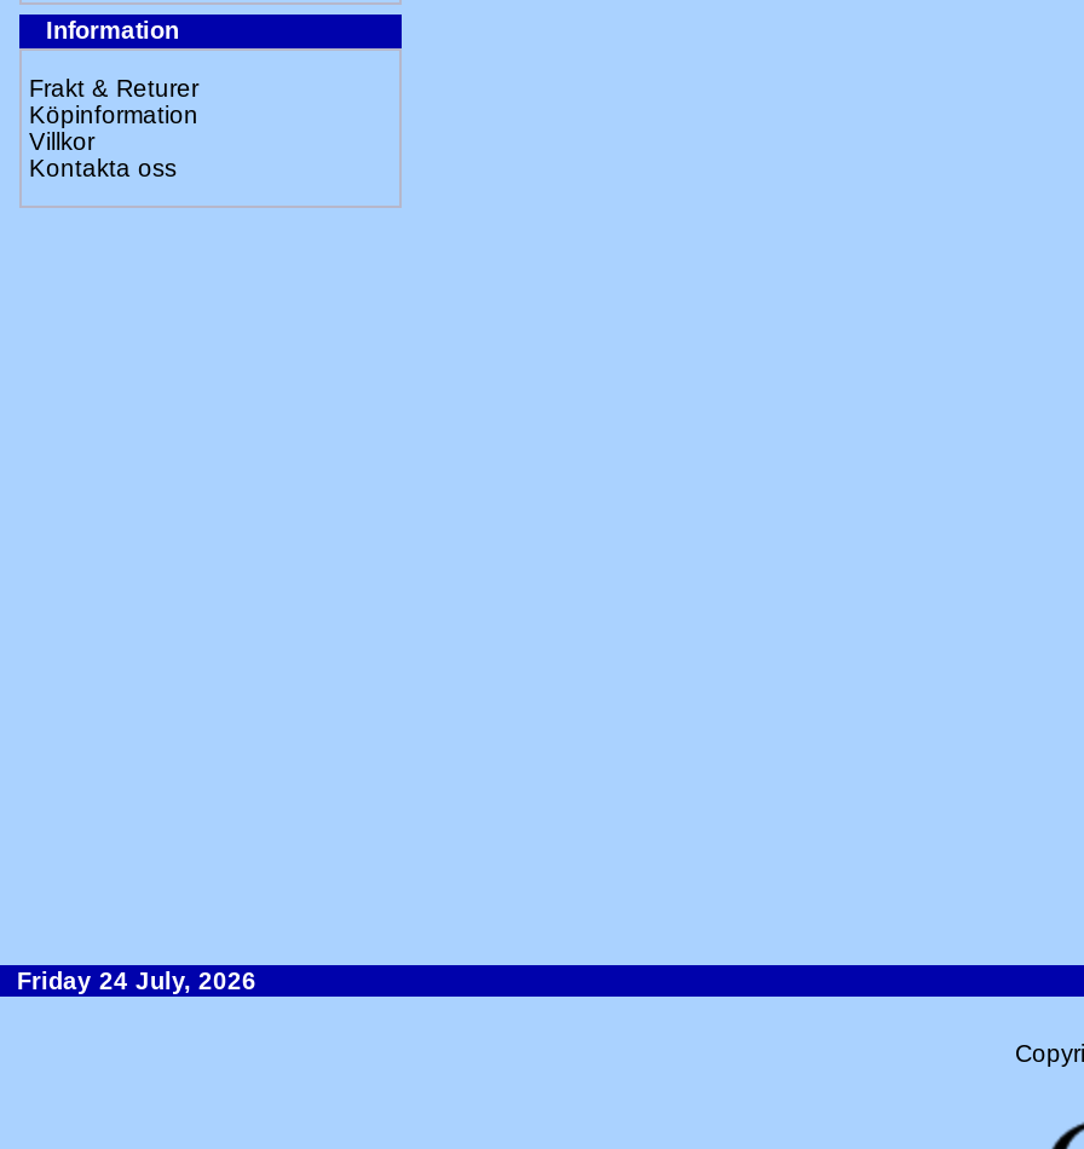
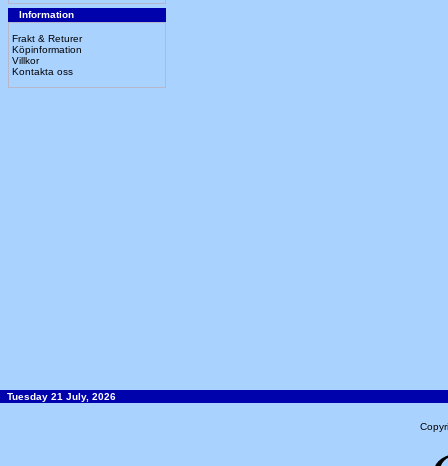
- Friday 24 July, 2026
+ Tuesday 21 July, 2026
